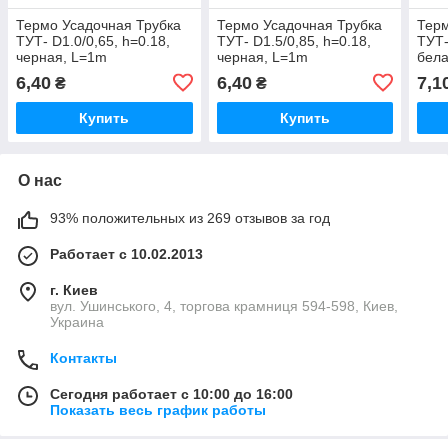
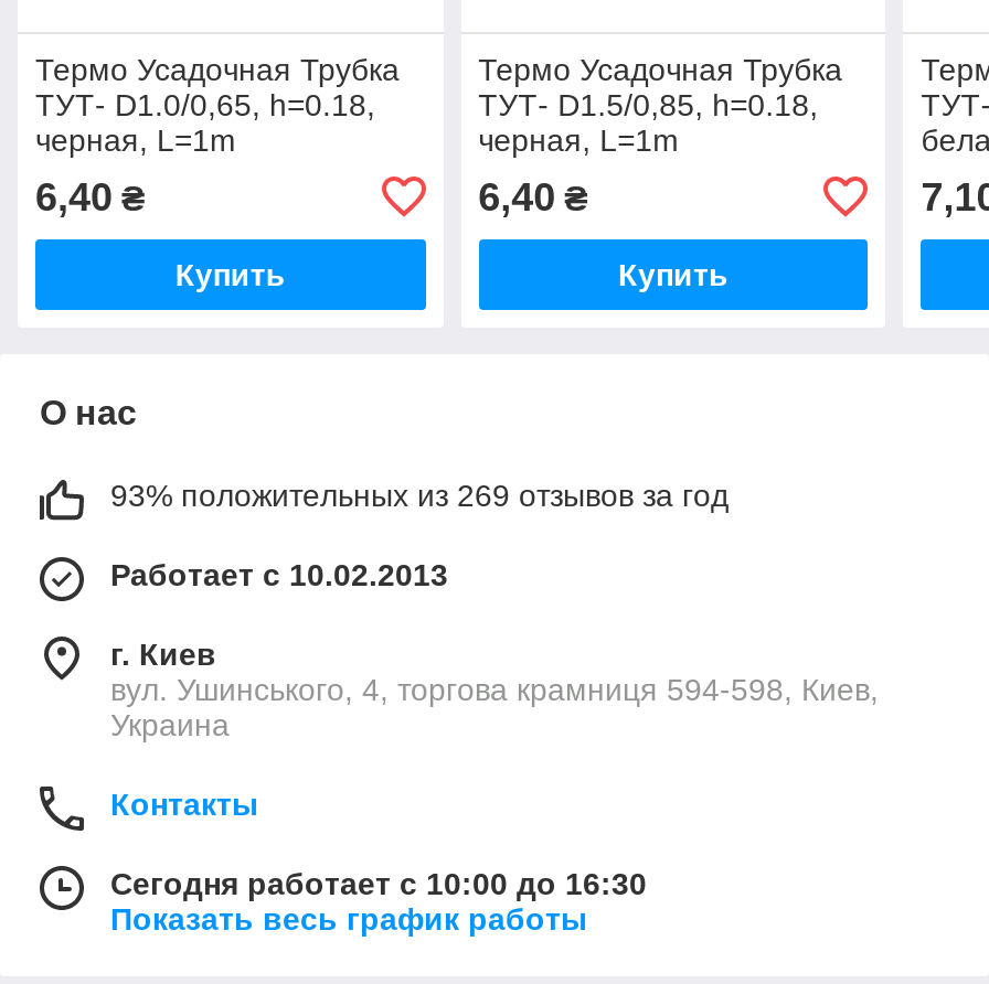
- Сегодня работает с 10:00 до 16:00
+ Сегодня работает с 10:00 до 16:30
